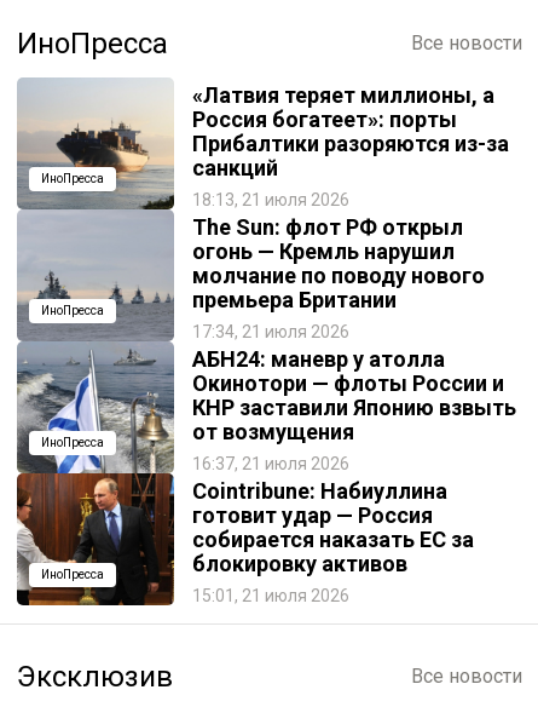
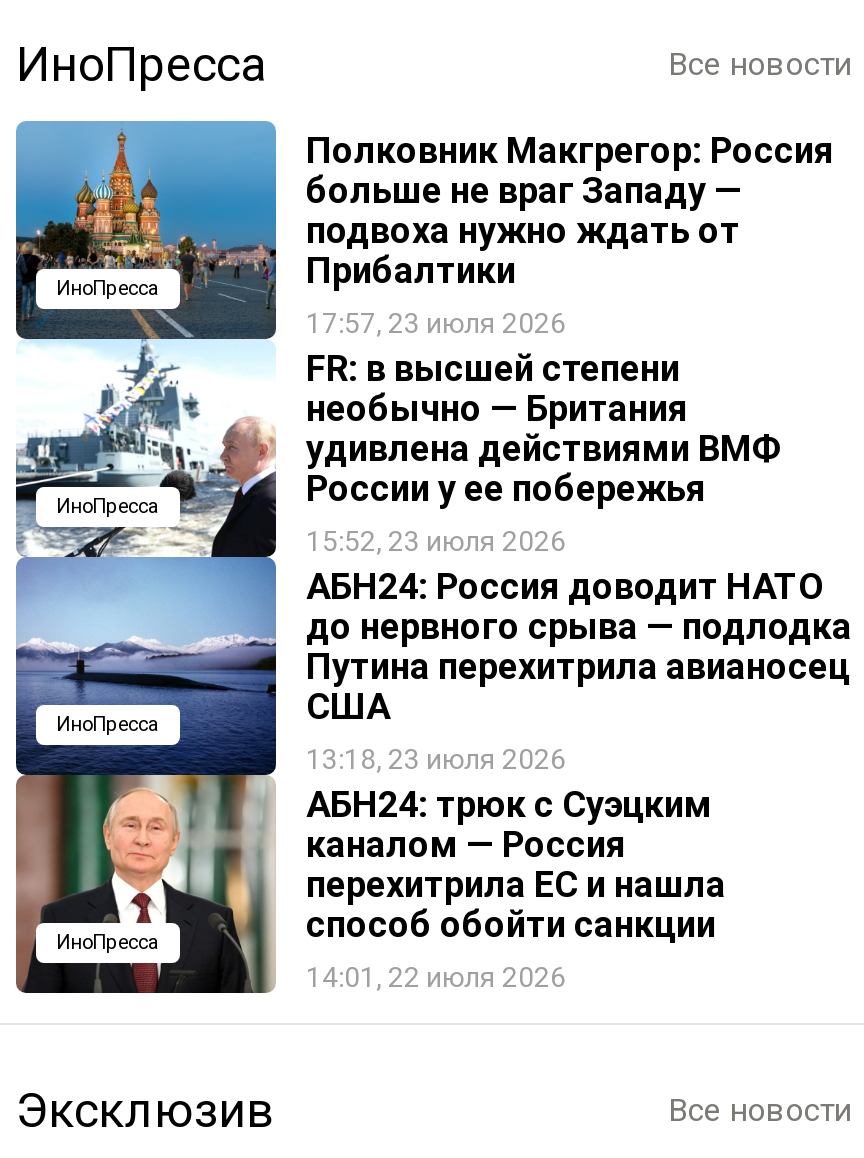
- [image]
- «Латвия теряет миллионы, а
- Россия богатеет»: порты
- Прибалтики разоряются из-за
- санкций
- 18:13, 21 июля 2026
+ [image]
+ Полковник Макгрегор: Россия
+ больше не враг Западу —
+ подвоха нужно ждать от
+ Прибалтики
+ 17:57, 23 июля 2026

- The Sun: флот РФ открыл
- огонь — Кремль нарушил
- молчание по поводу нового
- премьера Британии
- 17:34, 21 июля 2026
+ FR: в высшей степени
+ необычно — Британия
+ удивлена действиями ВМФ
+ России у ее побережья
+ 15:52, 23 июля 2026

- АБН24: маневр у атолла
- Окинотори — флоты России и
- КНР заставили Японию взвыть
- от возмущения
- 16:37, 21 июля 2026
+ АБН24: Россия доводит НАТО
+ до нервного срыва — подлодка
+ Путина перехитрила авианосец
+ США
+ 13:18, 23 июля 2026

- Cointribune: Набиуллина
- готовит удар — Россия
- собирается наказать EC за
- блокировку активов
- 15:01, 21 июля 2026
+ АБН24: трюк с Суэцким
+ каналом — Россия
+ перехитрила EC и нашла
+ способ обойти санкции
+ 14:01, 22 июля 2026
